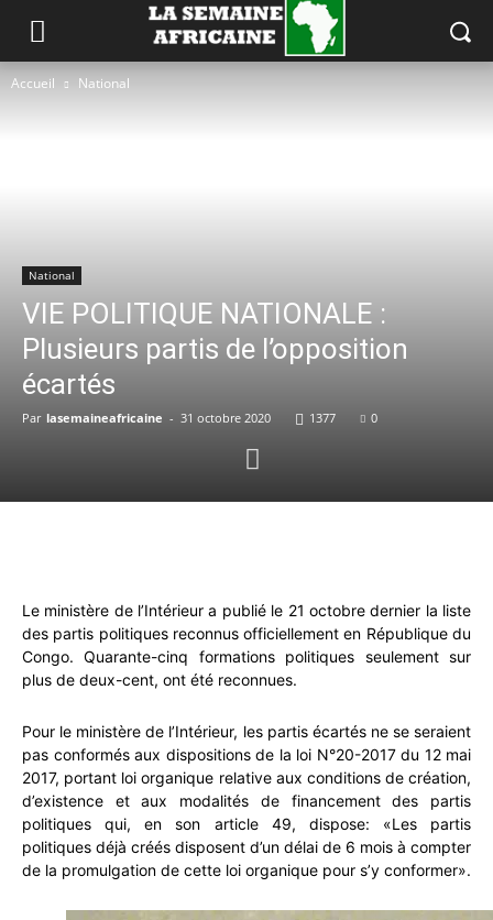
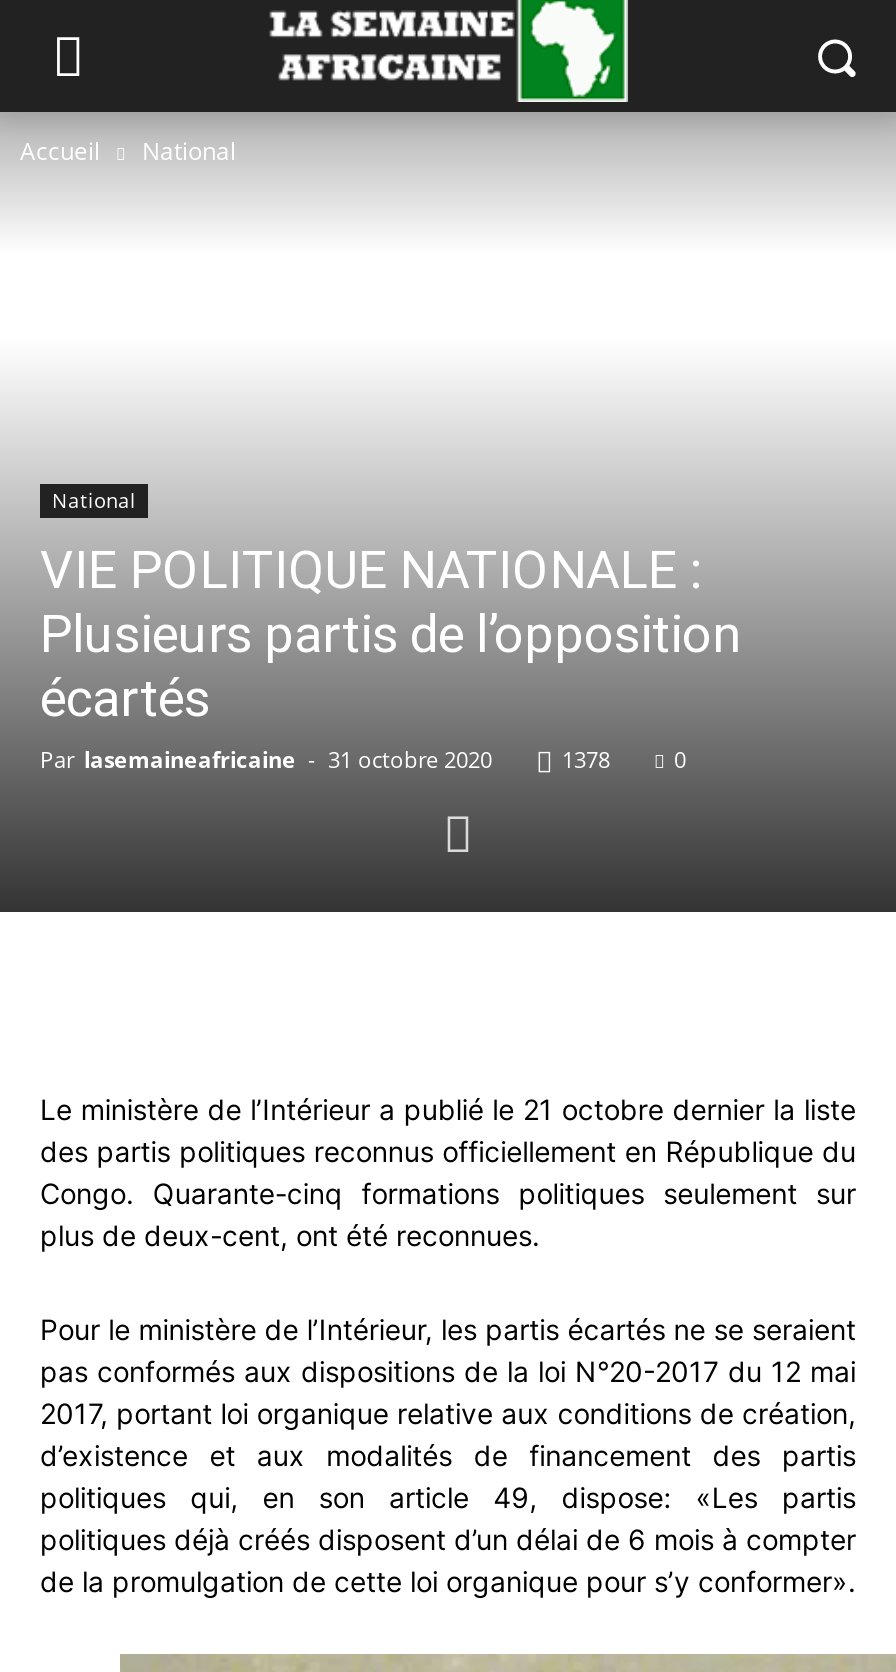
- 1377
+ 1378
